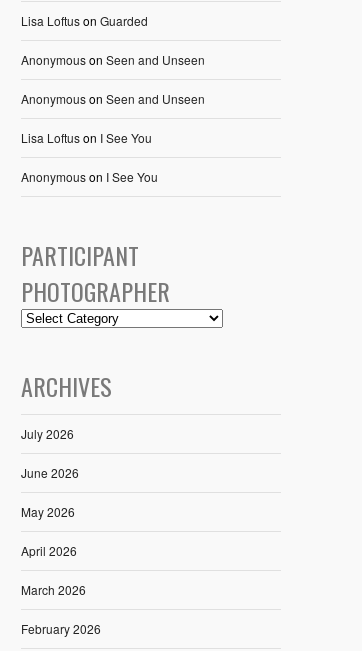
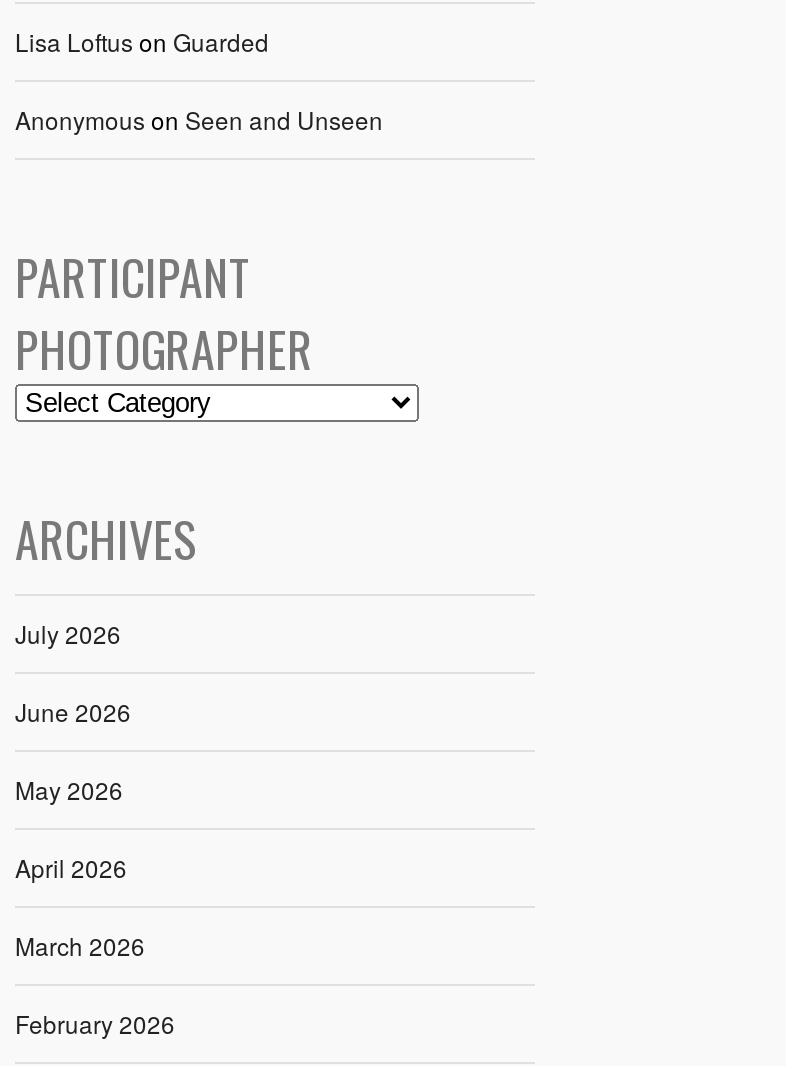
- Anonymous on Seen and Unseen
- Lisa Loftus on I See You
- Anonymous on I See You
